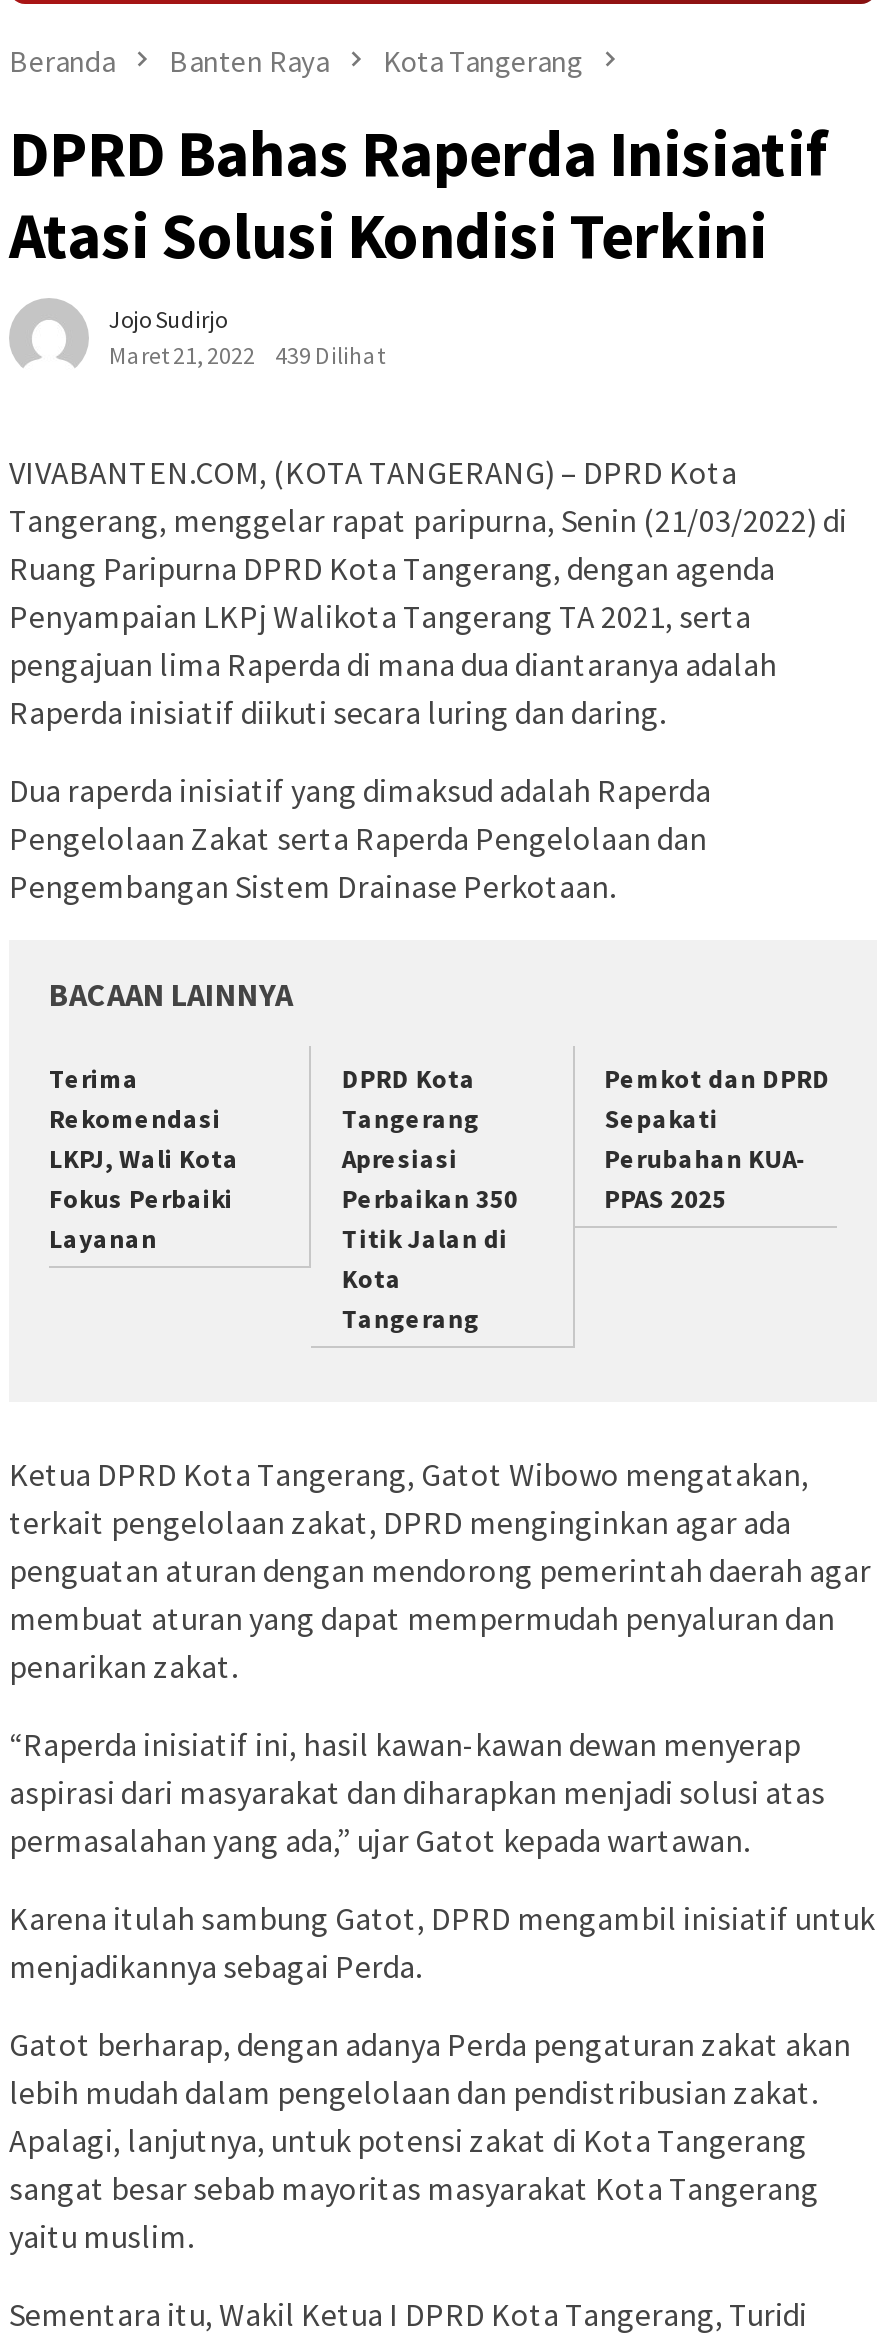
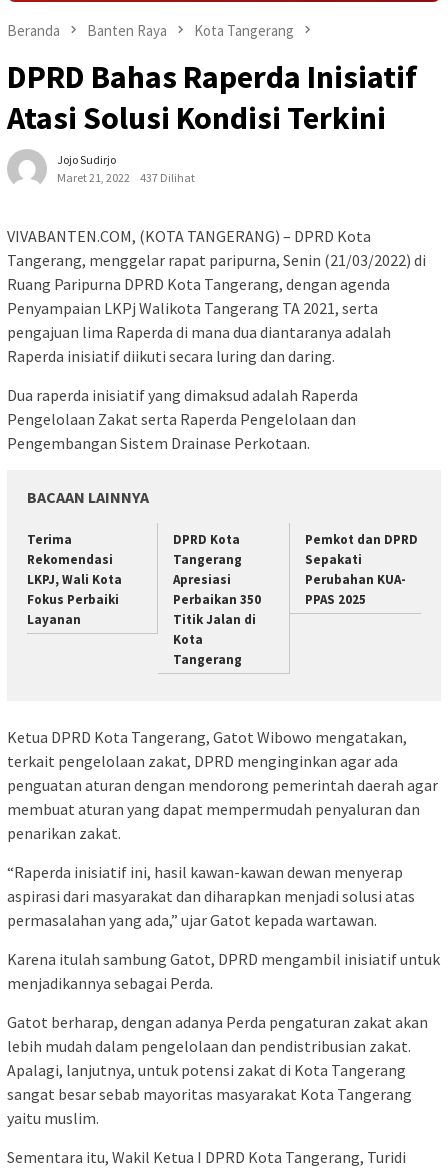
- Maret 21, 2022 439 Dilihat
+ Maret 21, 2022 437 Dilihat
